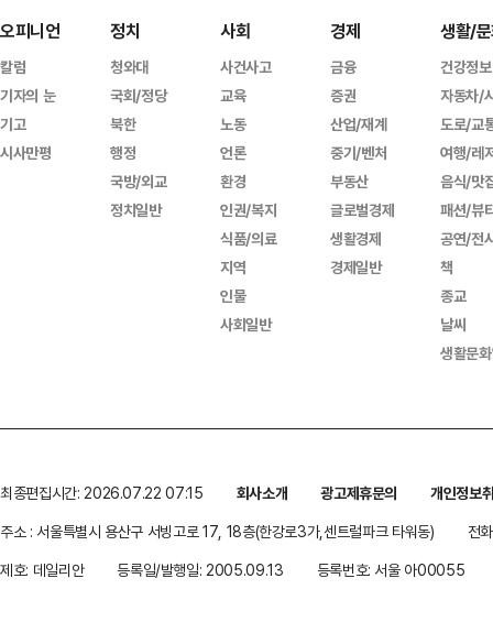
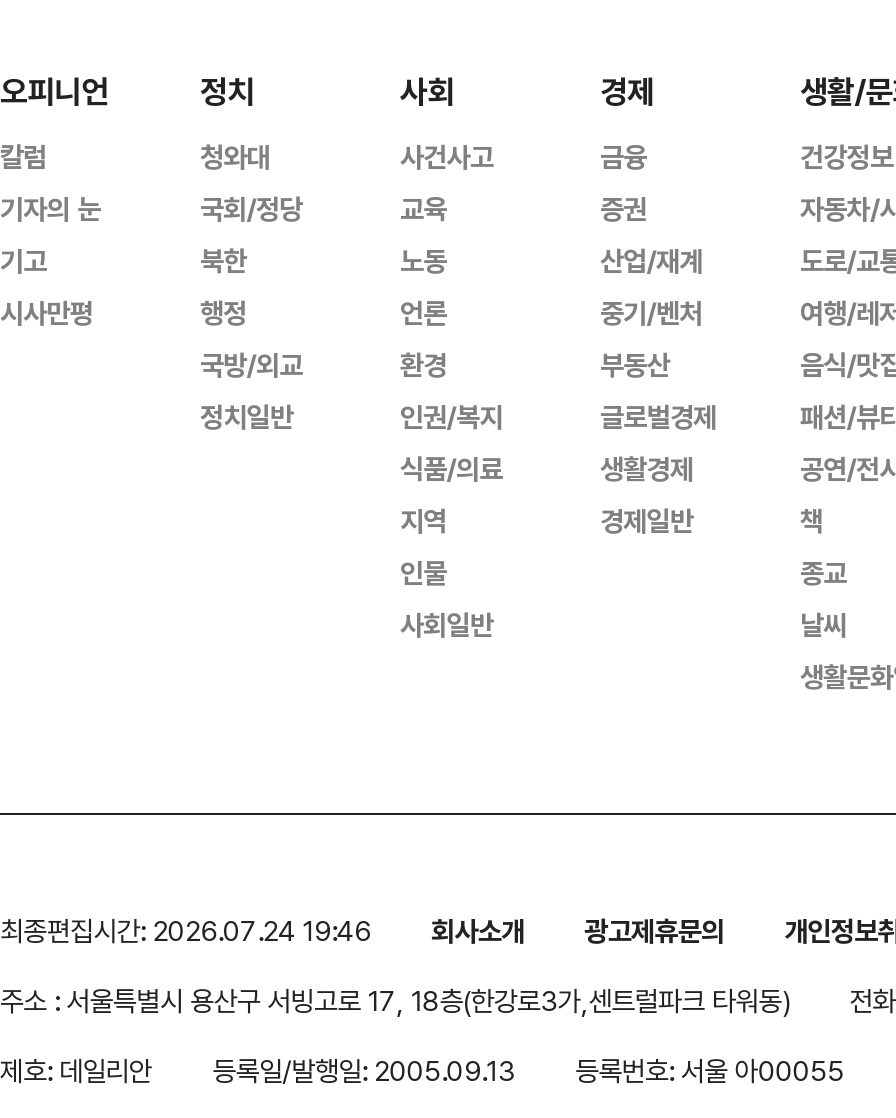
- 최종편집시간: 2026.07.22 07:15
+ 최종편집시간: 2026.07.24 19:46
